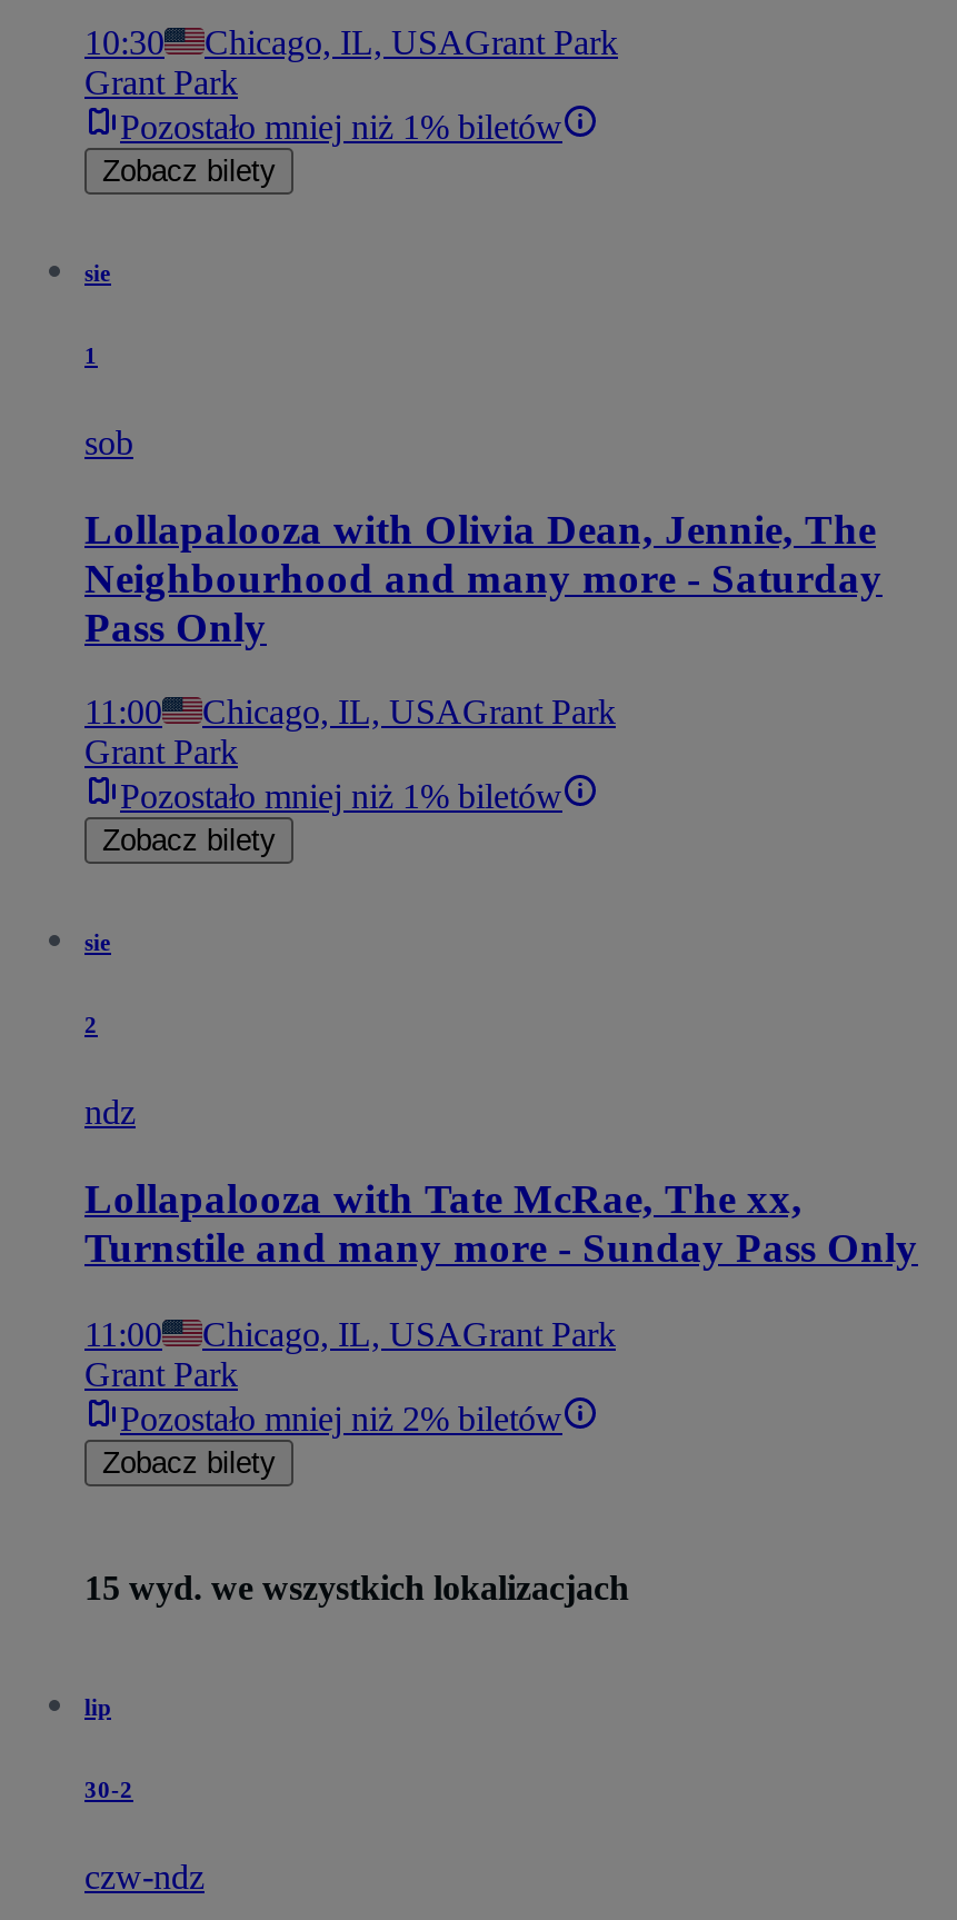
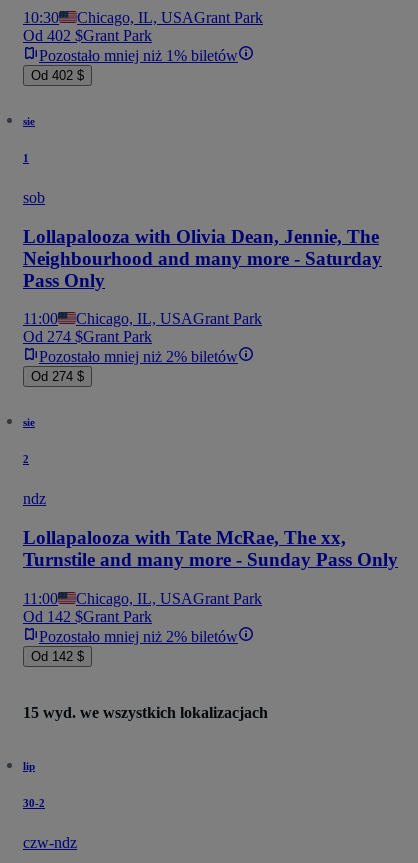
- Grant Park
+ Od 402 $Grant Park

- Zobacz bilety
+ Od 402 $

- Grant Park
- Pozostało mniej niż 1% biletów
- Zobacz bilety
+ Od 274 $Grant Park
+ Pozostało mniej niż 2% biletów
+ Od 274 $

- Grant Park
+ Od 142 $Grant Park

- Zobacz bilety
+ Od 142 $
